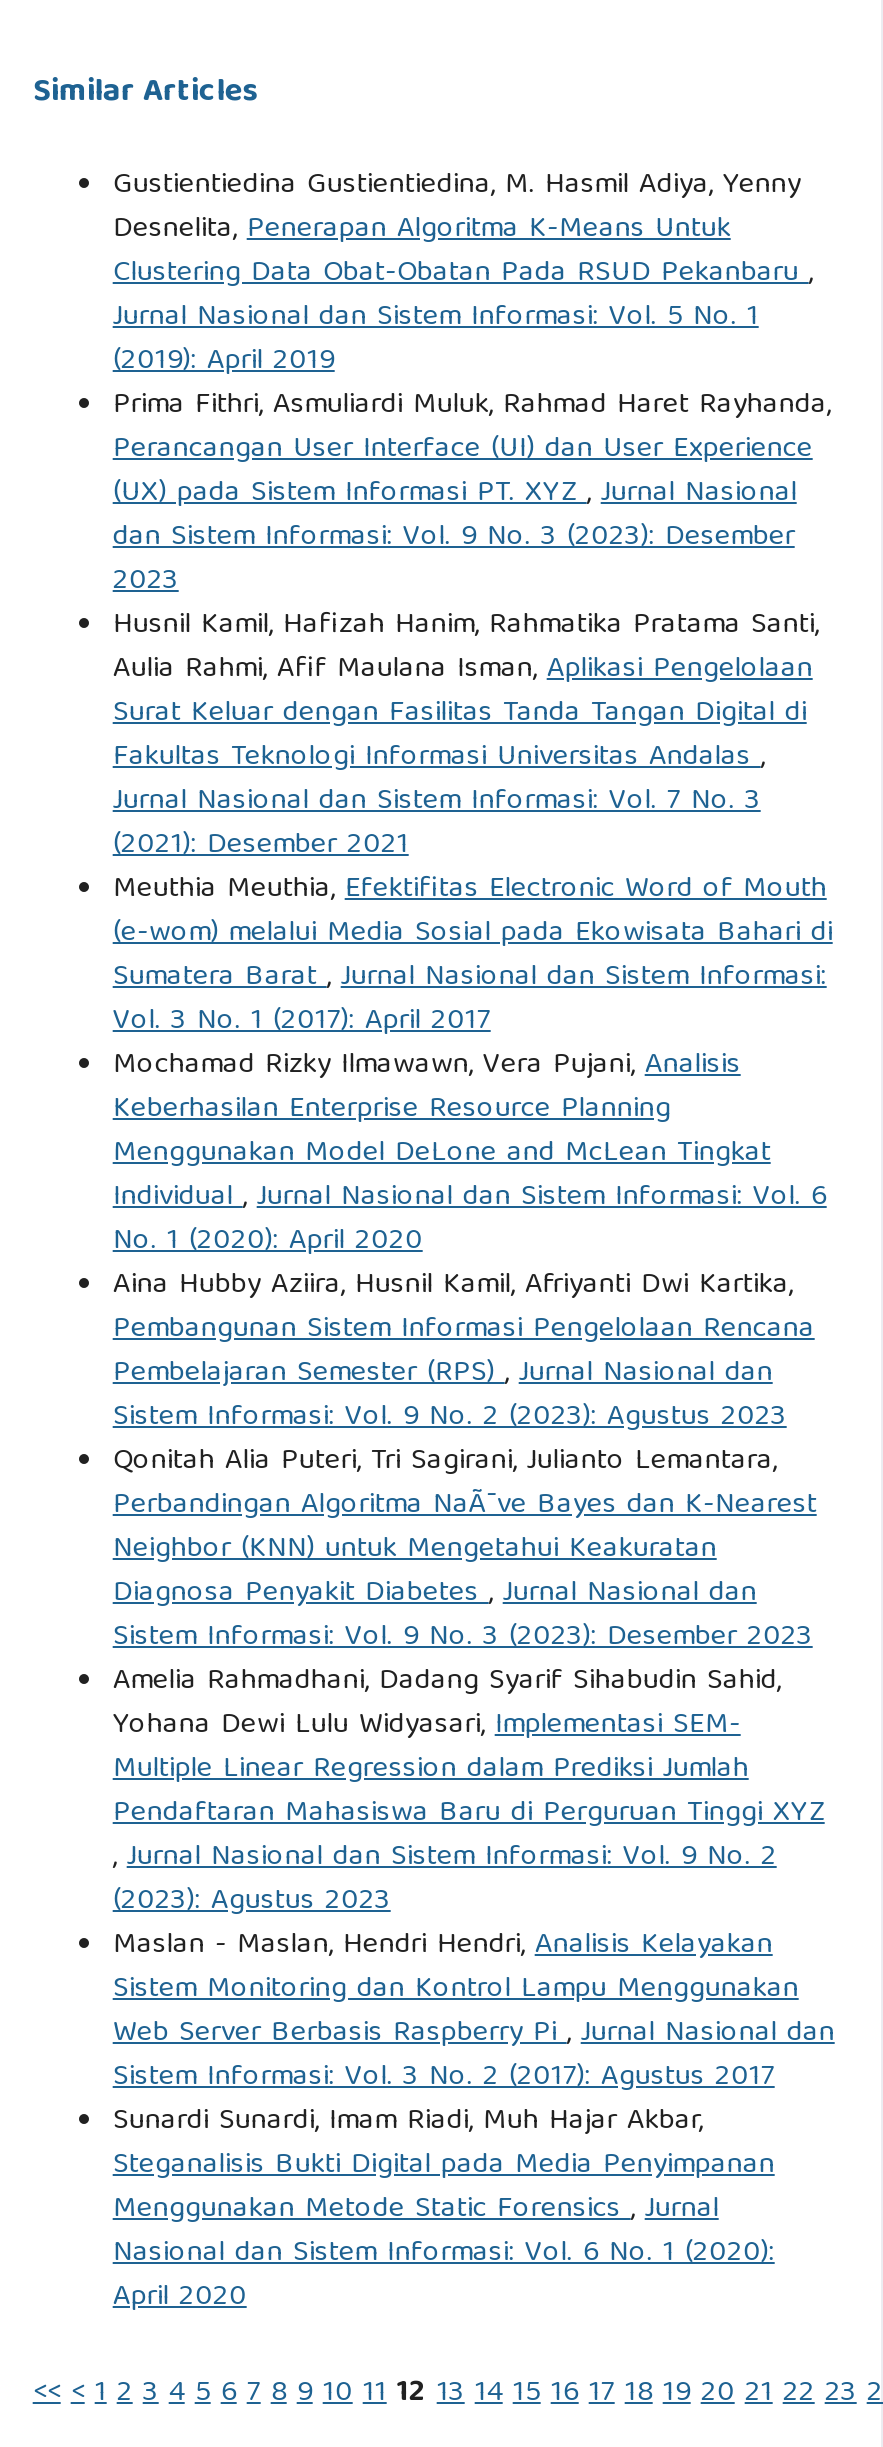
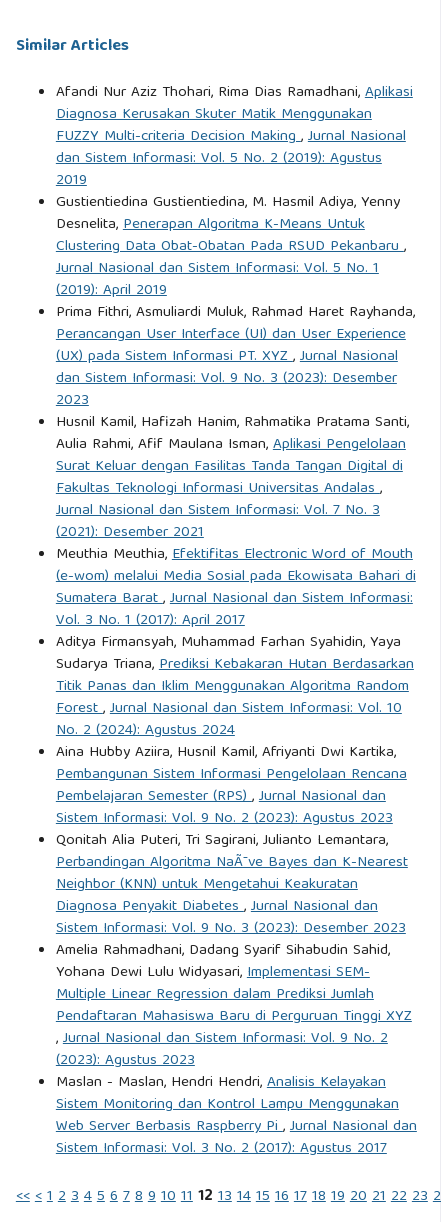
+ Afandi Nur Aziz Thohari, Rima Dias Ramadhani, Aplikasi
+ Diagnosa Kerusakan Skuter Matik Menggunakan
+ FUZZY Multi-criteria Decision Making, Jurnal Nasional
+ dan Sistem Informasi: Vol. 5 No. 2 (2019): Agustus
+ 2019

moved down: Gustientiedina Gustientiedina, M. Hasmil Adiya, Yenny | Desnelita, Penerapan Algoritma K-Means Untuk | Clustering Data Obat-Obatan Pada RSUD Pekanbaru | ... | Sumatera Barat, Jurnal Nasional dan Sistem Informasi: | Vol. 3 No. 1 (2017): April 2017

- Mochamad Rizky Ilmawawn, Vera Pujani, Analisis
- Keberhasilan Enterprise Resource Planning
- Menggunakan Model DeLone and McLean Tingkat
- Individual, Jurnal Nasional dan Sistem Informasi: Vol. 6
- No. 1 (2020): April 2020
+ Aditya Firmansyah, Muhammad Farhan Syahidin, Yaya
+ Sudarya Triana, Prediksi Kebakaran Hutan Berdasarkan
+ Titik Panas dan Iklim Menggunakan Algoritma Random
+ Forest, Jurnal Nasional dan Sistem Informasi: Vol. 10
+ No. 2 (2024): Agustus 2024

moved down: Aina Hubby Aziira, Husnil Kamil, Afriyanti Dwi Kartika, | Pembangunan Sistem Informasi Pengelolaan Rencana | Pembelajaran Semester (RPS), Jurnal Nasional dan | ... | Web Server Berbasis Raspberry Pi, Jurnal Nasional dan | Sistem Informasi: Vol. 3 No. 2 (2017): Agustus 2017

- Sunardi Sunardi, Imam Riadi, Muh Hajar Akbar,
- Steganalisis Bukti Digital pada Media Penyimpanan
- Menggunakan Metode Static Forensics, Jurnal
- Nasional dan Sistem Informasi: Vol. 6 No. 1 (2020):
- April 2020
